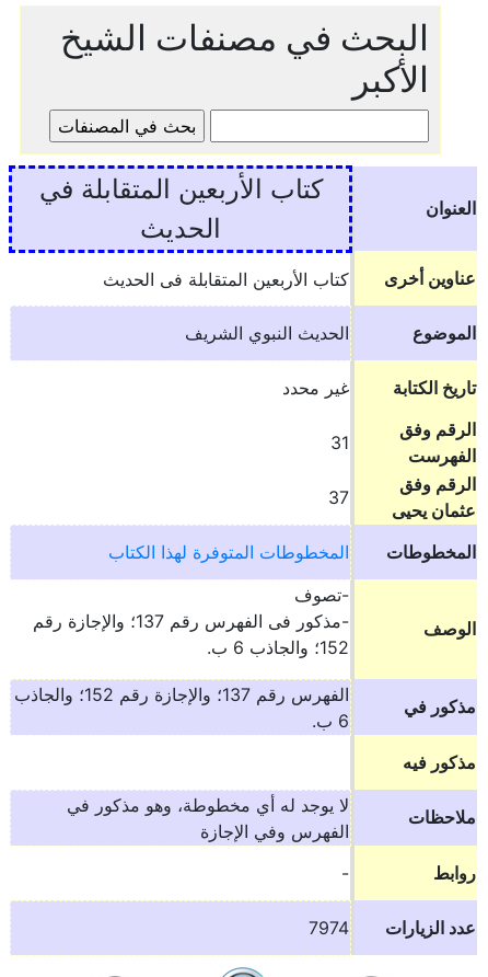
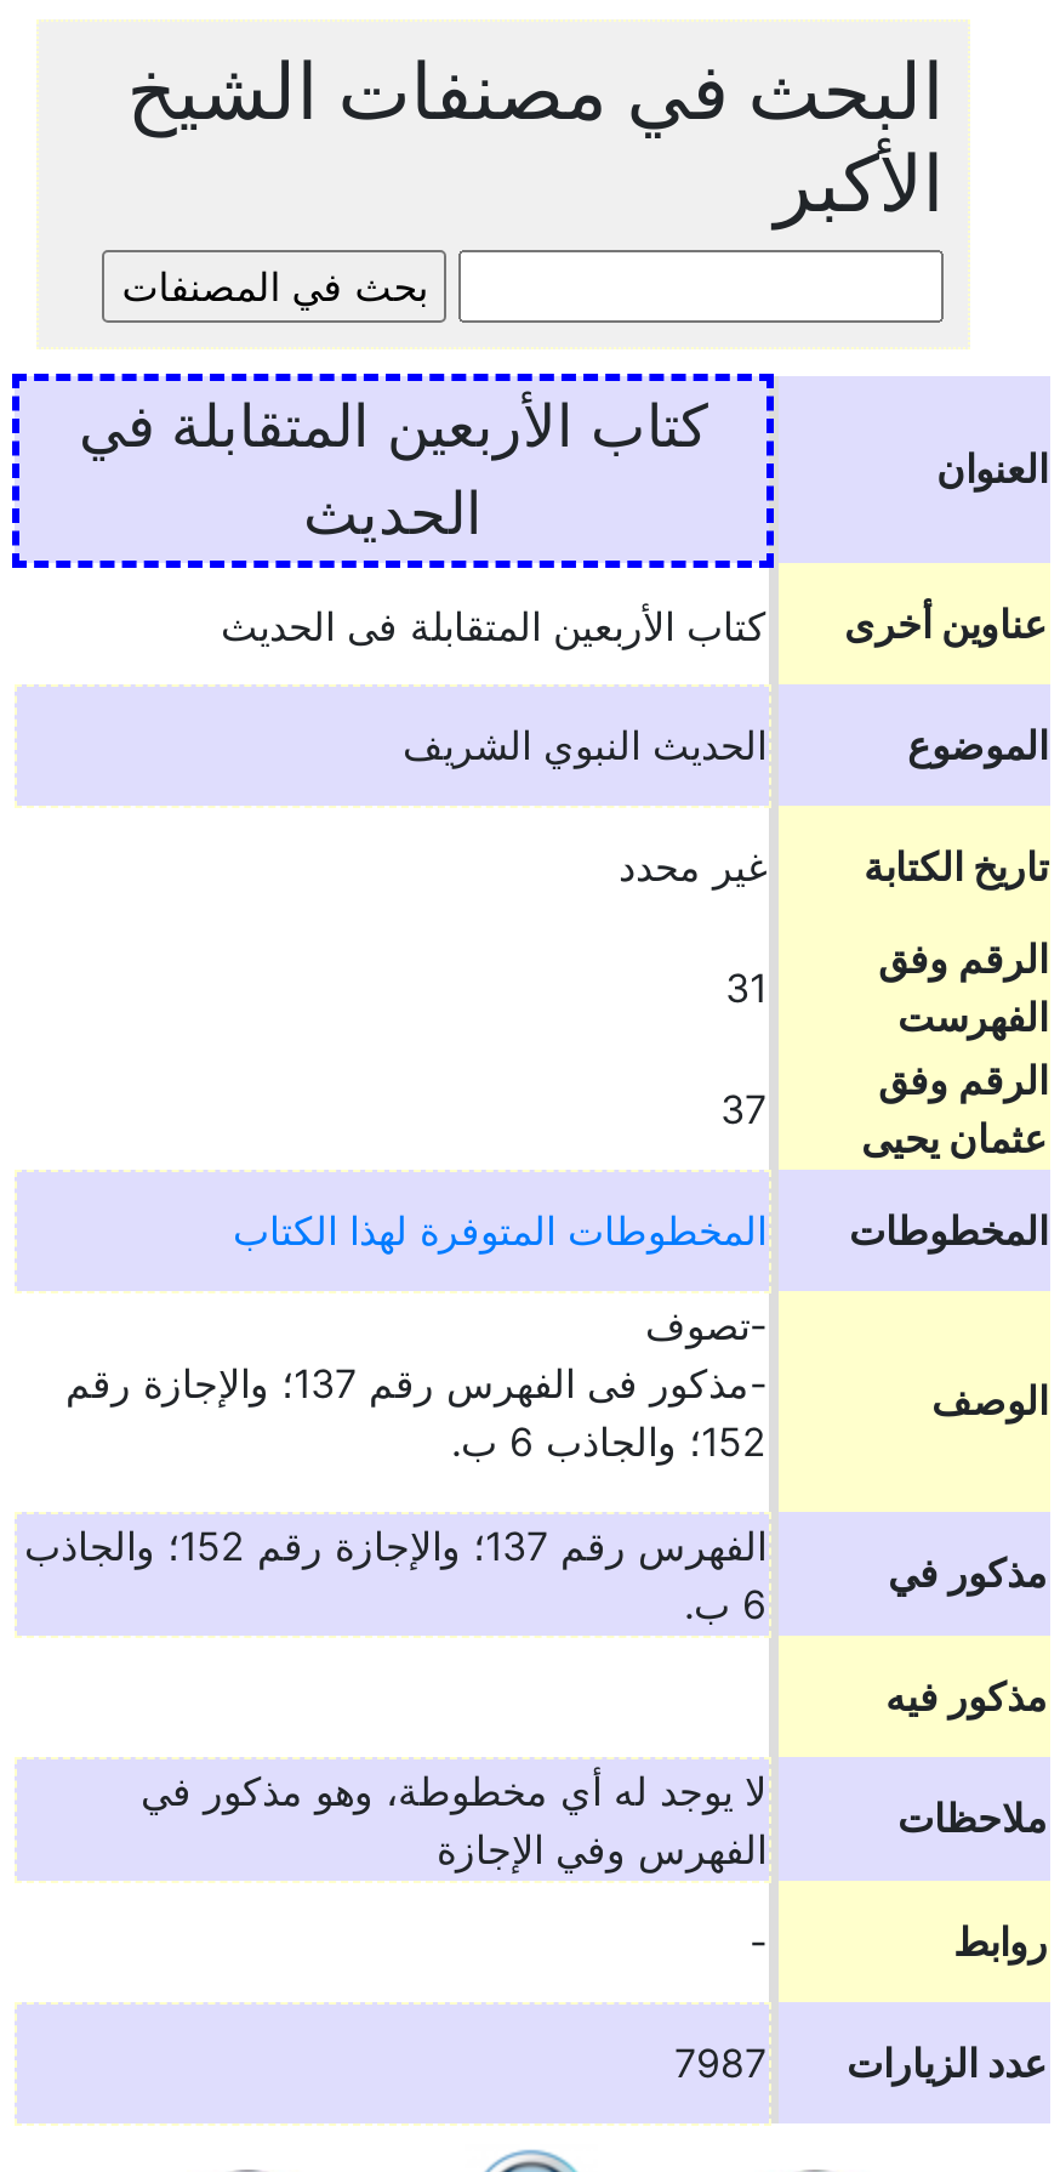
- عدد الزيارات 7974
+ عدد الزيارات 7987
